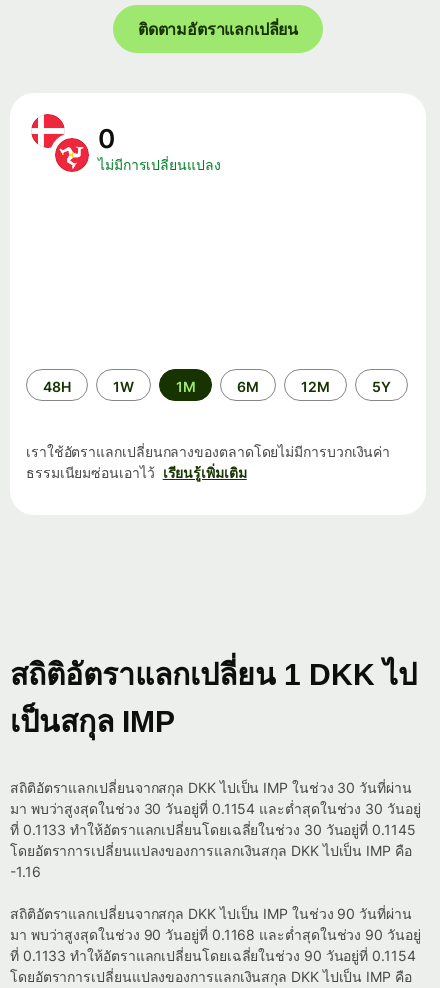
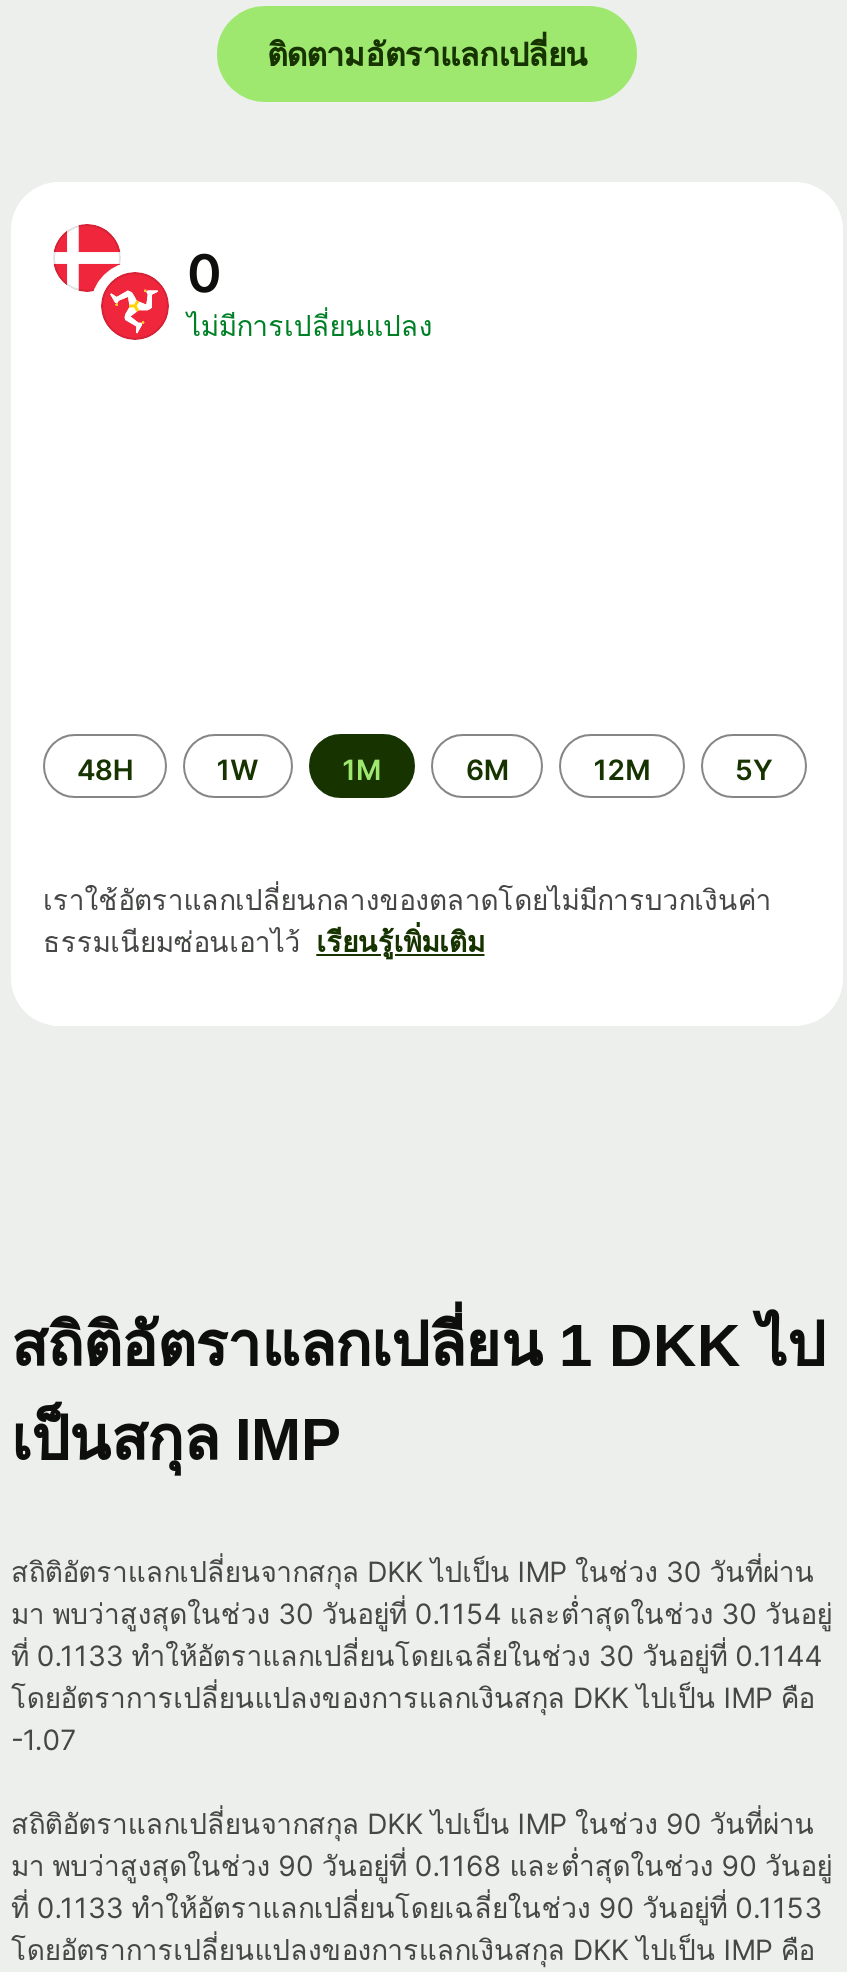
- ที่ 0.1133 ทำให้อัตราแลกเปลี่ยนโดยเฉลี่ยในช่วง 30 วันอยู่ที่ 0.1145
+ ที่ 0.1133 ทำให้อัตราแลกเปลี่ยนโดยเฉลี่ยในช่วง 30 วันอยู่ที่ 0.1144

- -1.16
+ -1.07

- ที่ 0.1133 ทำให้อัตราแลกเปลี่ยนโดยเฉลี่ยในช่วง 90 วันอยู่ที่ 0.1154
+ ที่ 0.1133 ทำให้อัตราแลกเปลี่ยนโดยเฉลี่ยในช่วง 90 วันอยู่ที่ 0.1153
